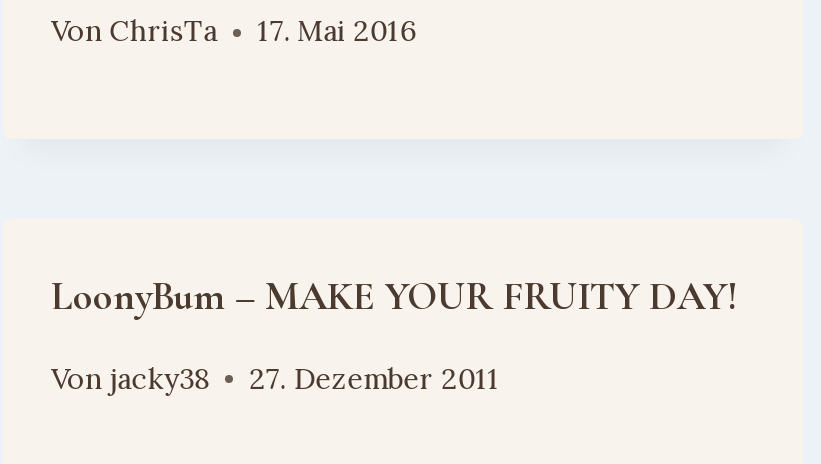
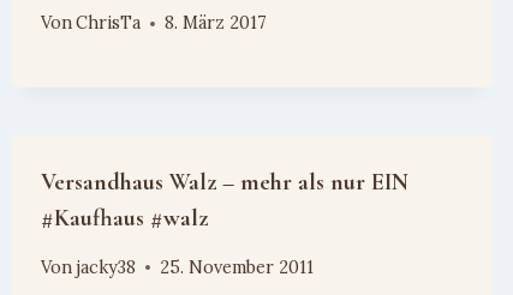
- Von ChrisTa 17. Mai 2016
+ Von ChrisTa 8. März 2017

- LoonyBum – MAKE YOUR FRUITY DAY!
+ Versandhaus Walz – mehr als nur EIN
+ #Kaufhaus #walz

- Von jacky38 27. Dezember 2011
+ Von jacky38 25. November 2011
